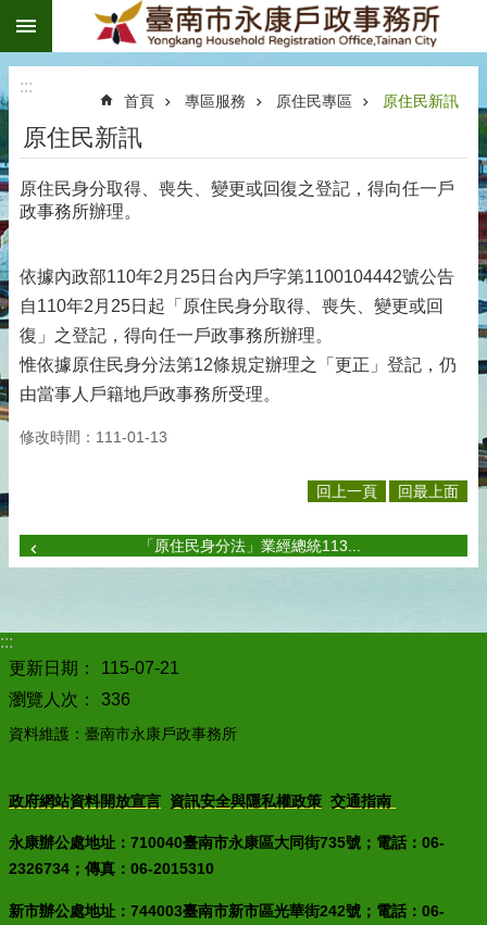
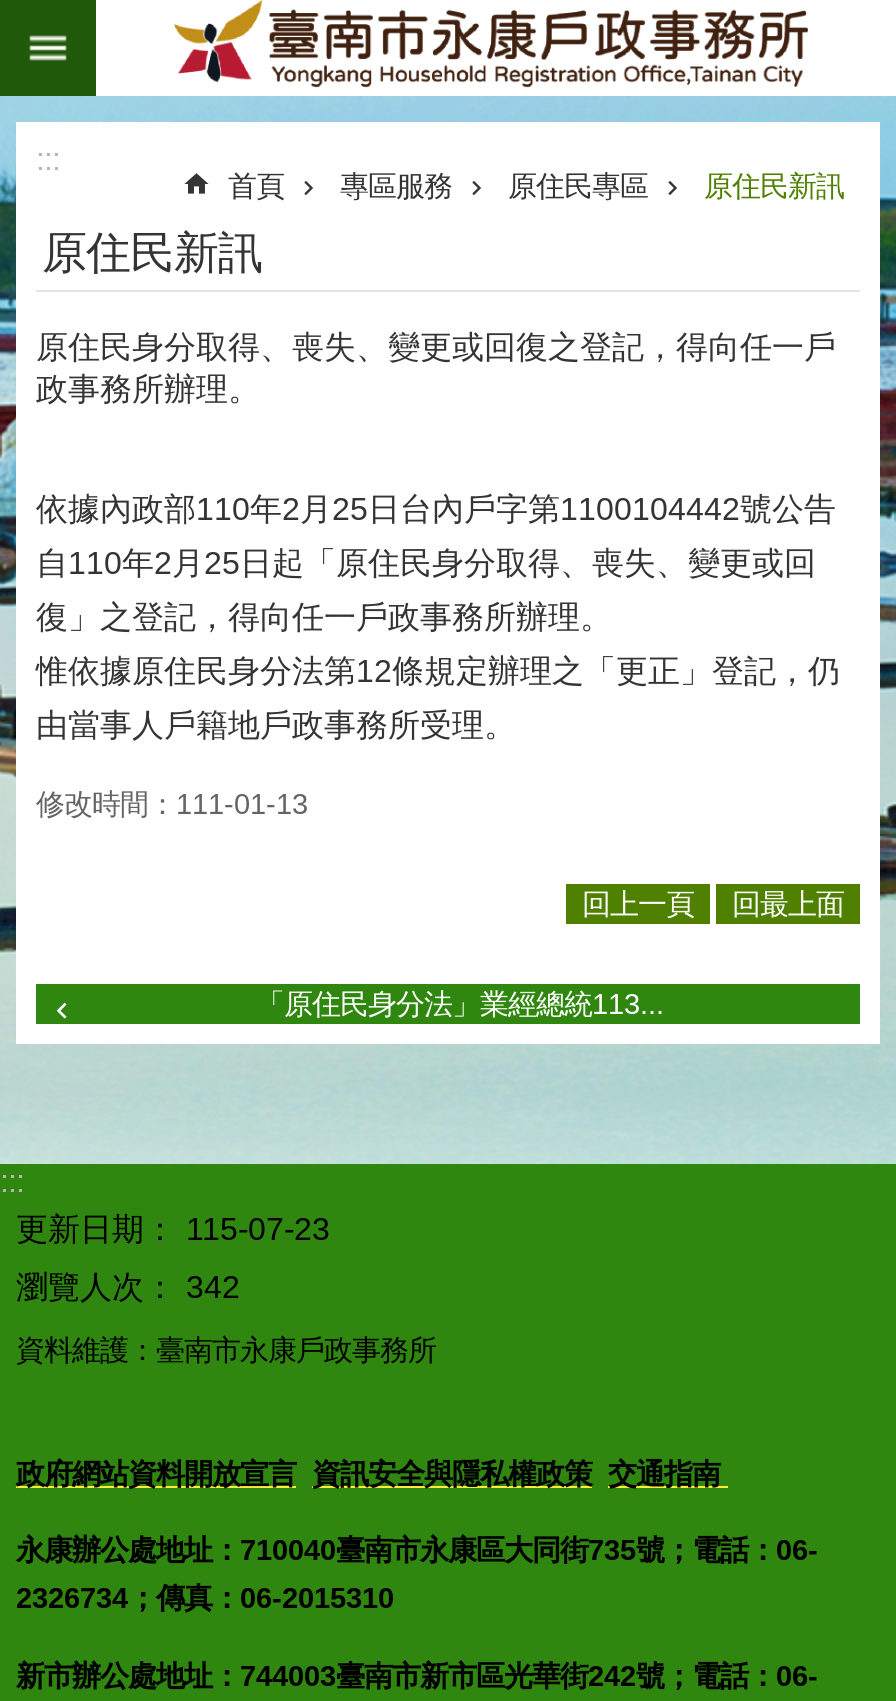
- 更新日期： 115-07-21
+ 更新日期： 115-07-23

- 瀏覽人次： 336
+ 瀏覽人次： 342
